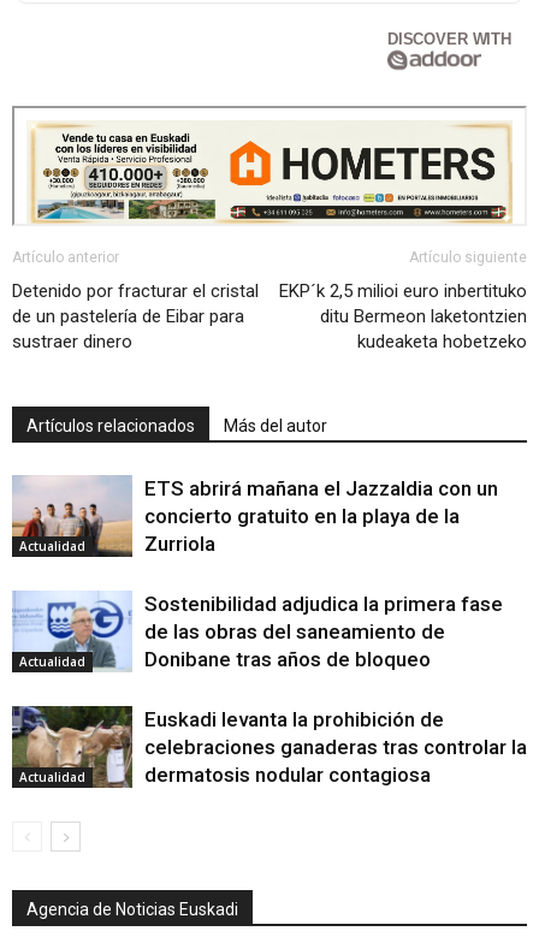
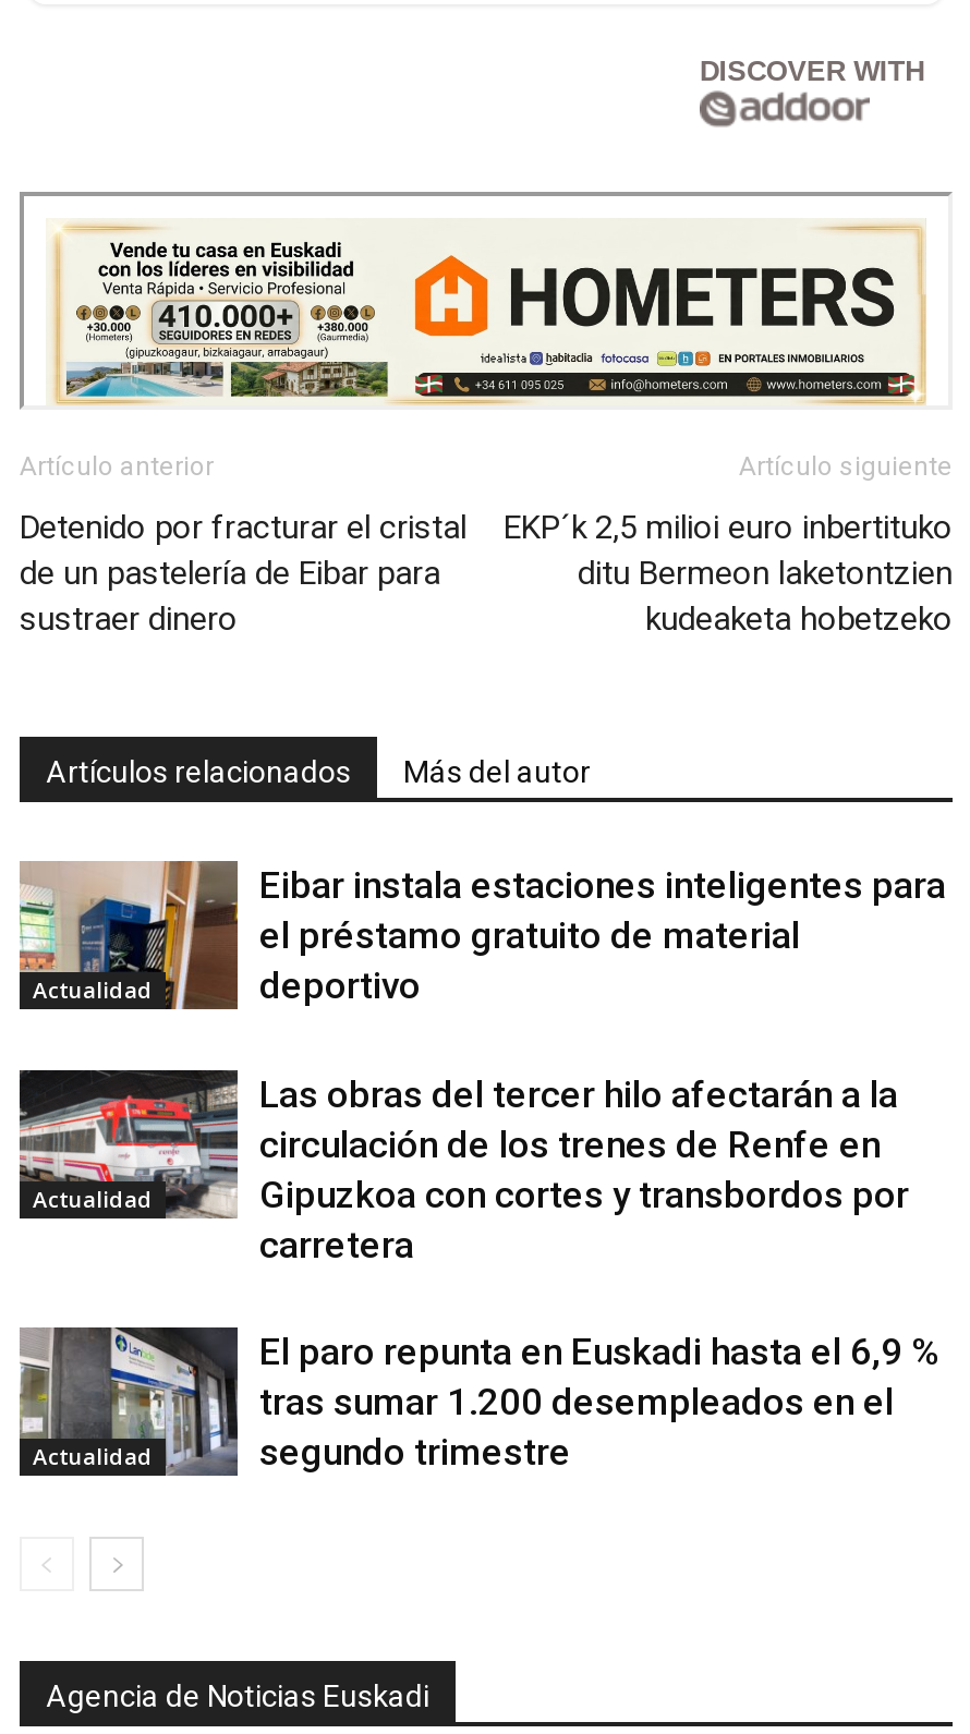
- [image]
- ETS abrirá mañana el Jazzaldia con un
- concierto gratuito en la playa de la
- Zurriola
+ [image]
+ Eibar instala estaciones inteligentes para
+ el préstamo gratuito de material
+ deportivo

- [image]
- Sostenibilidad adjudica la primera fase
- de las obras del saneamiento de
- Donibane tras años de bloqueo
+ [image]
+ Las obras del tercer hilo afectarán a la
+ circulación de los trenes de Renfe en
+ Gipuzkoa con cortes y transbordos por
+ carretera

- [image]
- Euskadi levanta la prohibición de
- celebraciones ganaderas tras controlar la
- dermatosis nodular contagiosa
+ [image]
+ El paro repunta en Euskadi hasta el 6,9 %
+ tras sumar 1.200 desempleados en el
+ segundo trimestre
